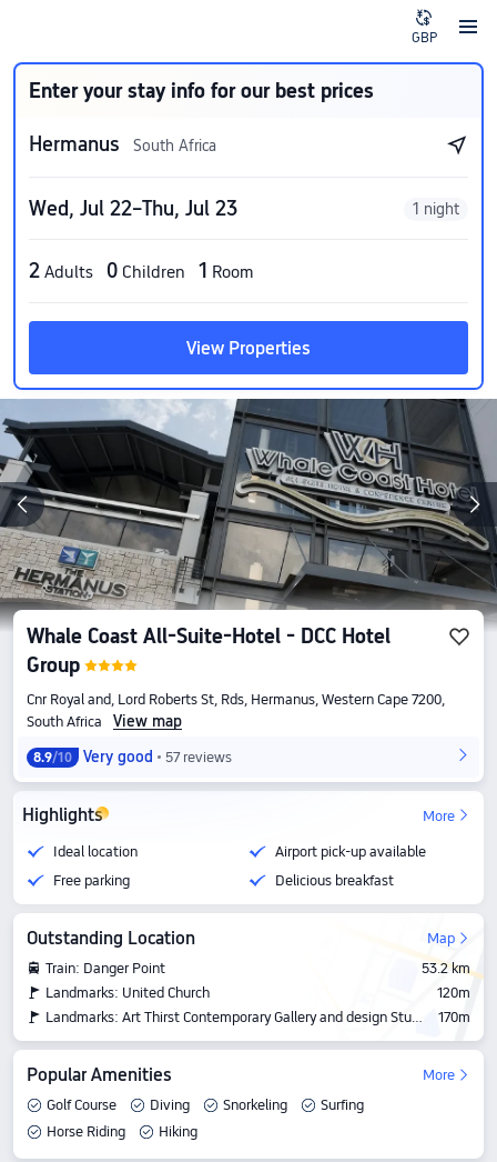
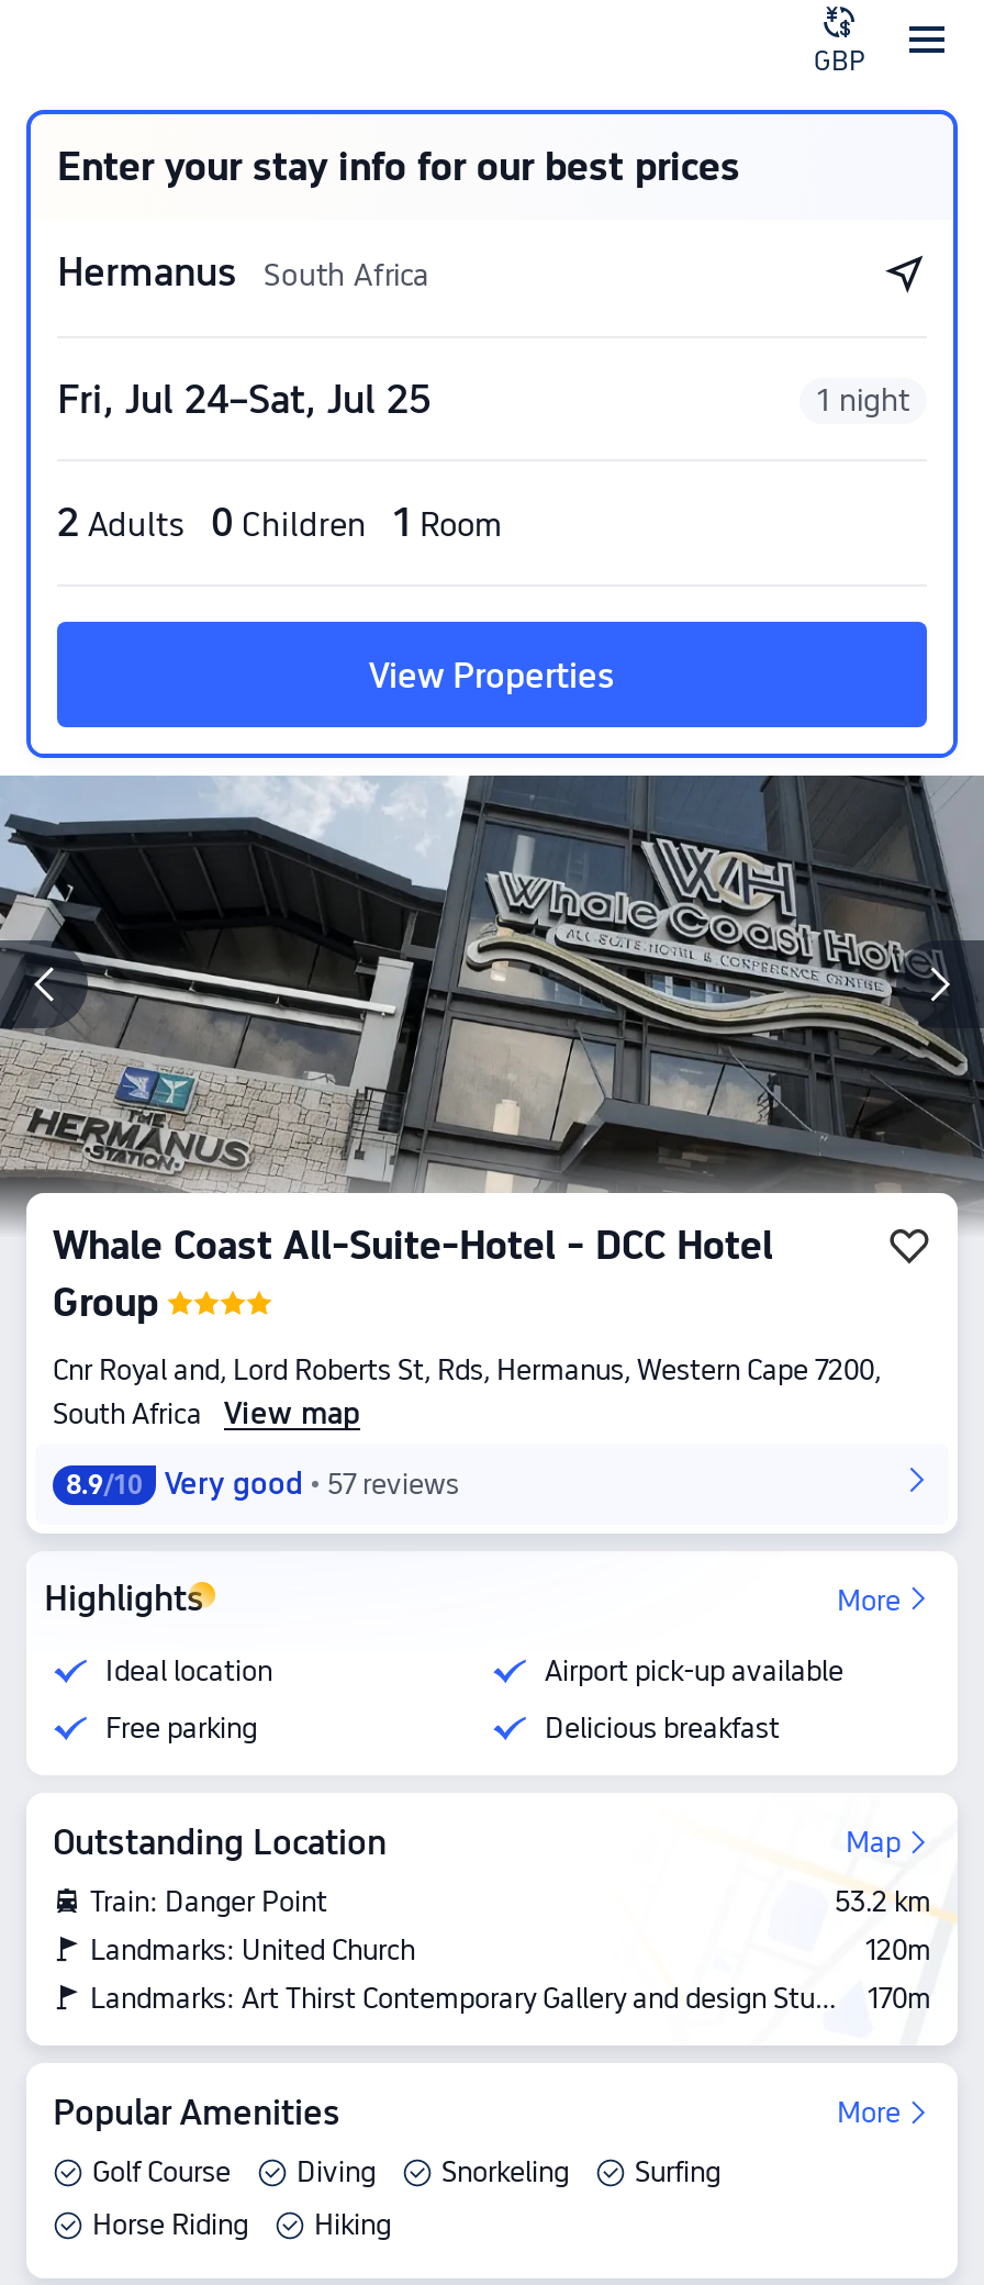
- Wed, Jul 22–Thu, Jul 23
+ Fri, Jul 24–Sat, Jul 25
